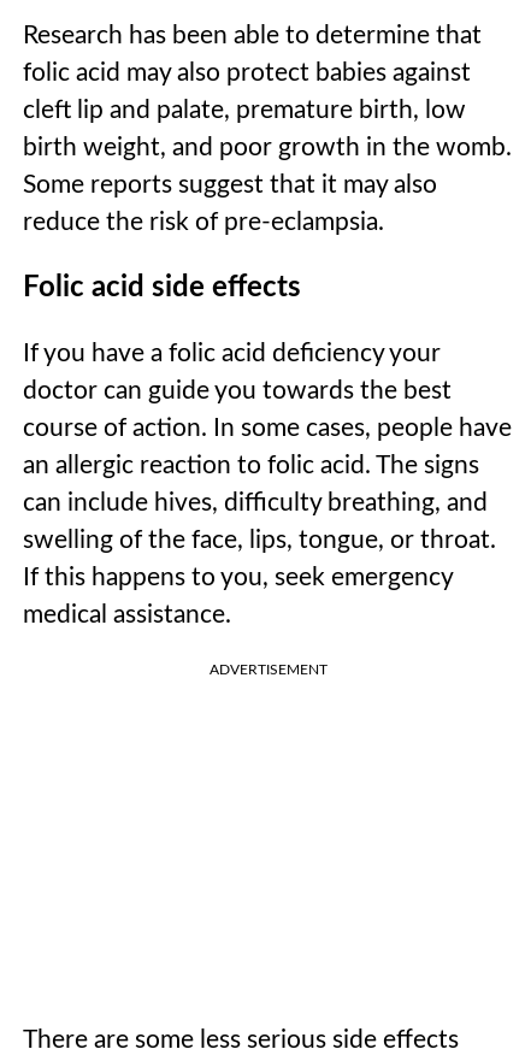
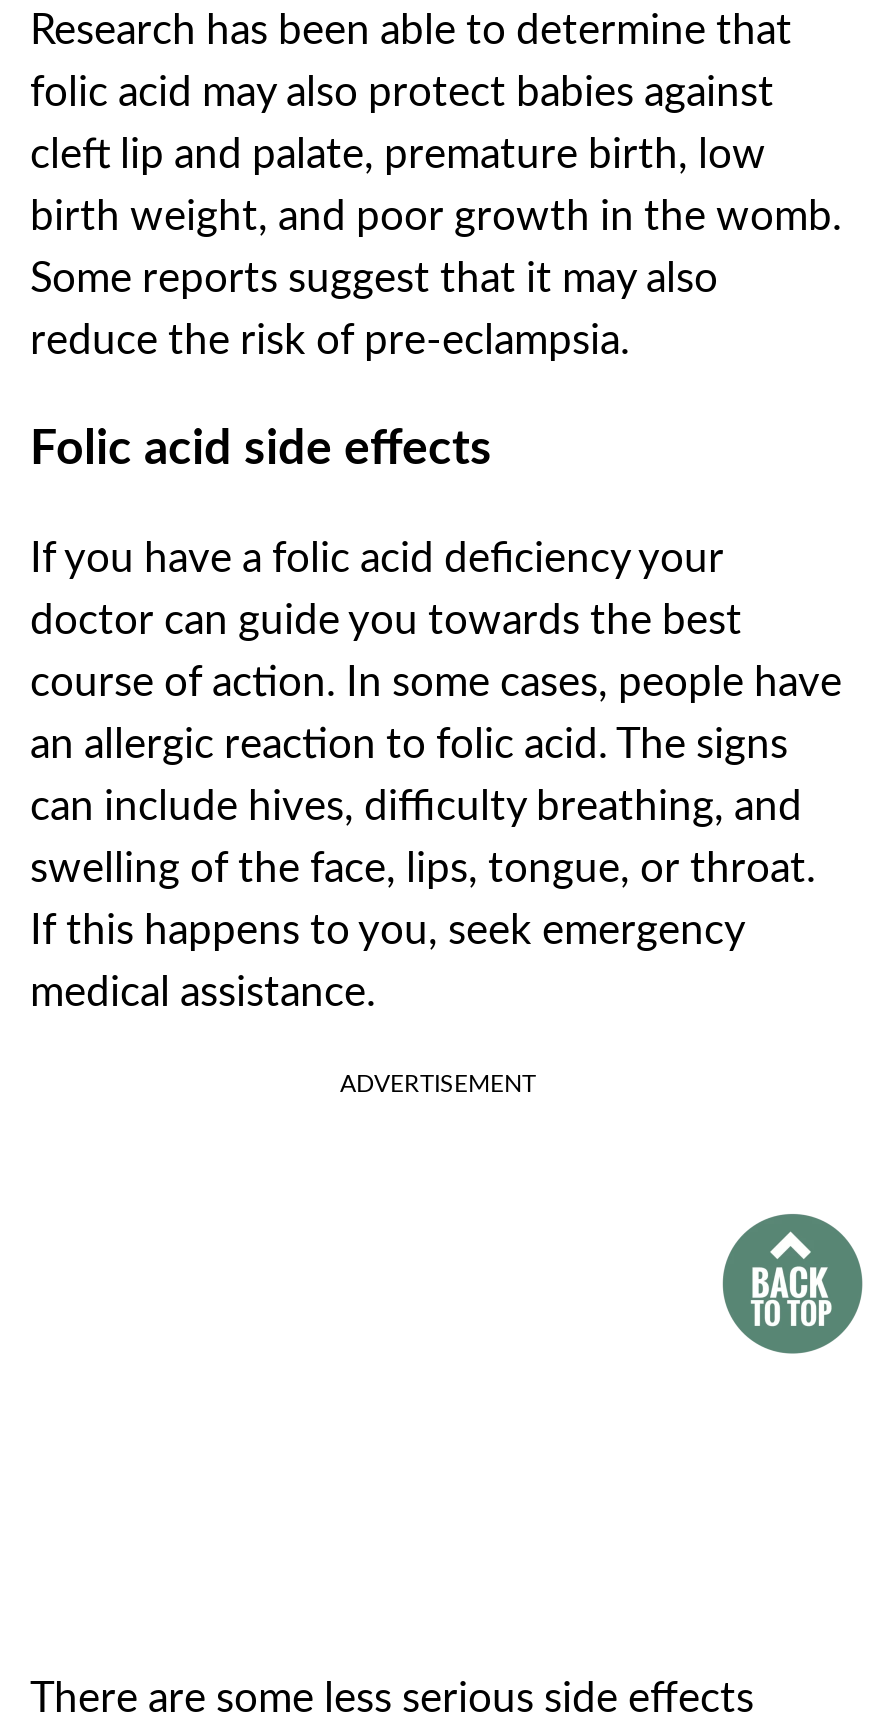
+ [image]
